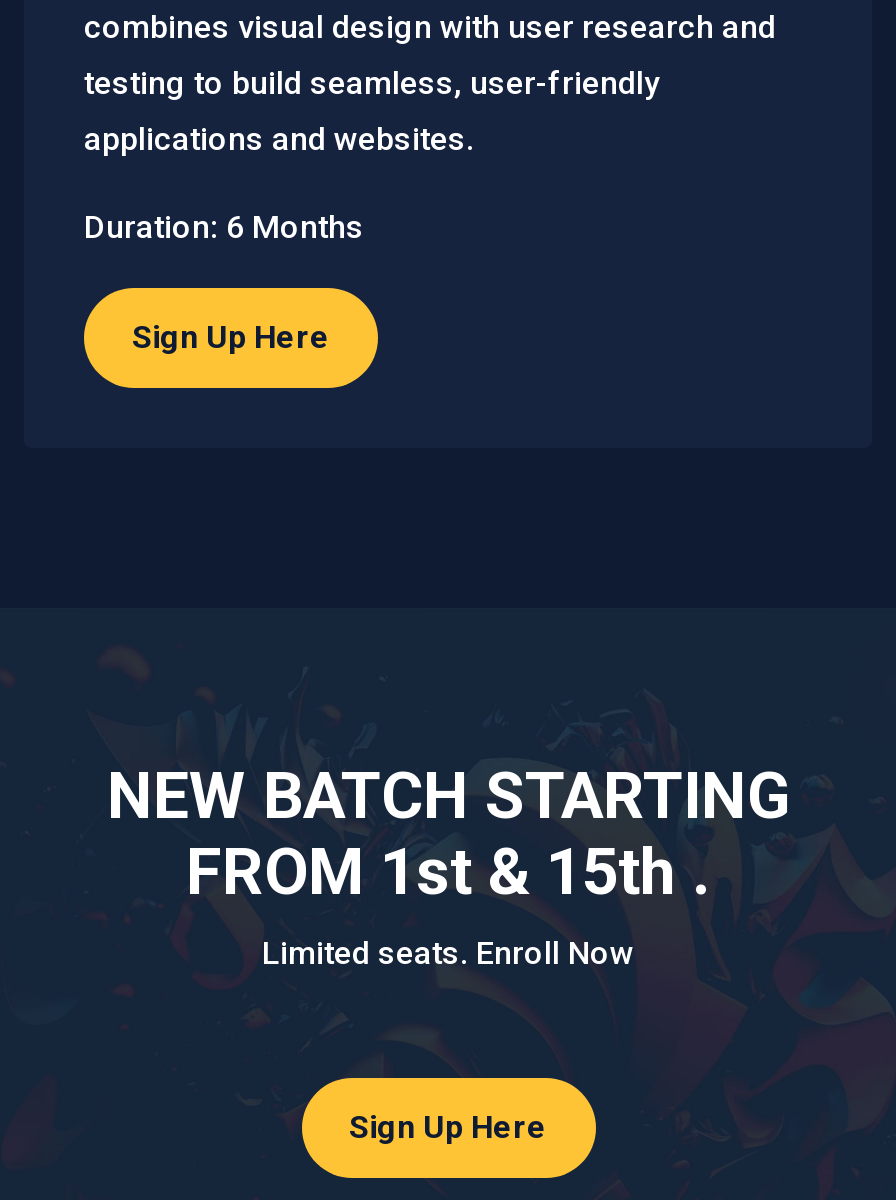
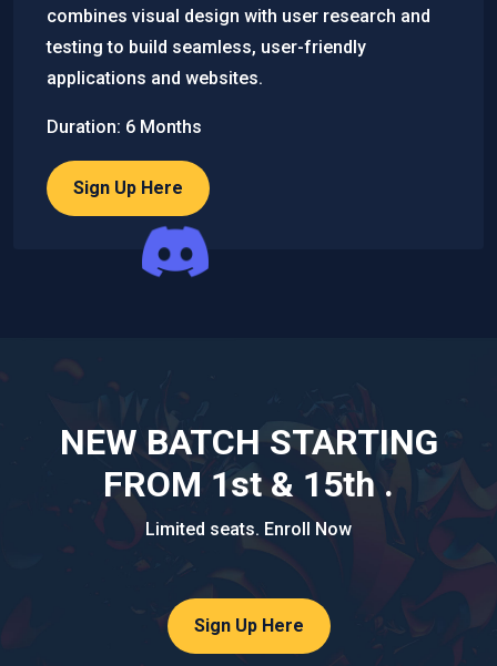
+ [image]
